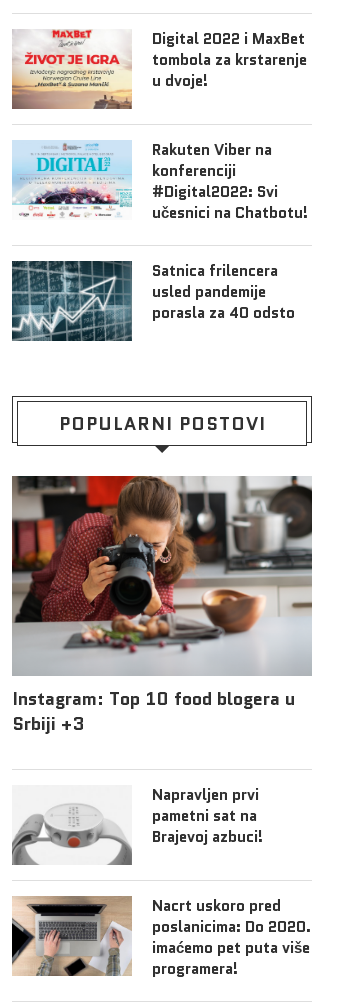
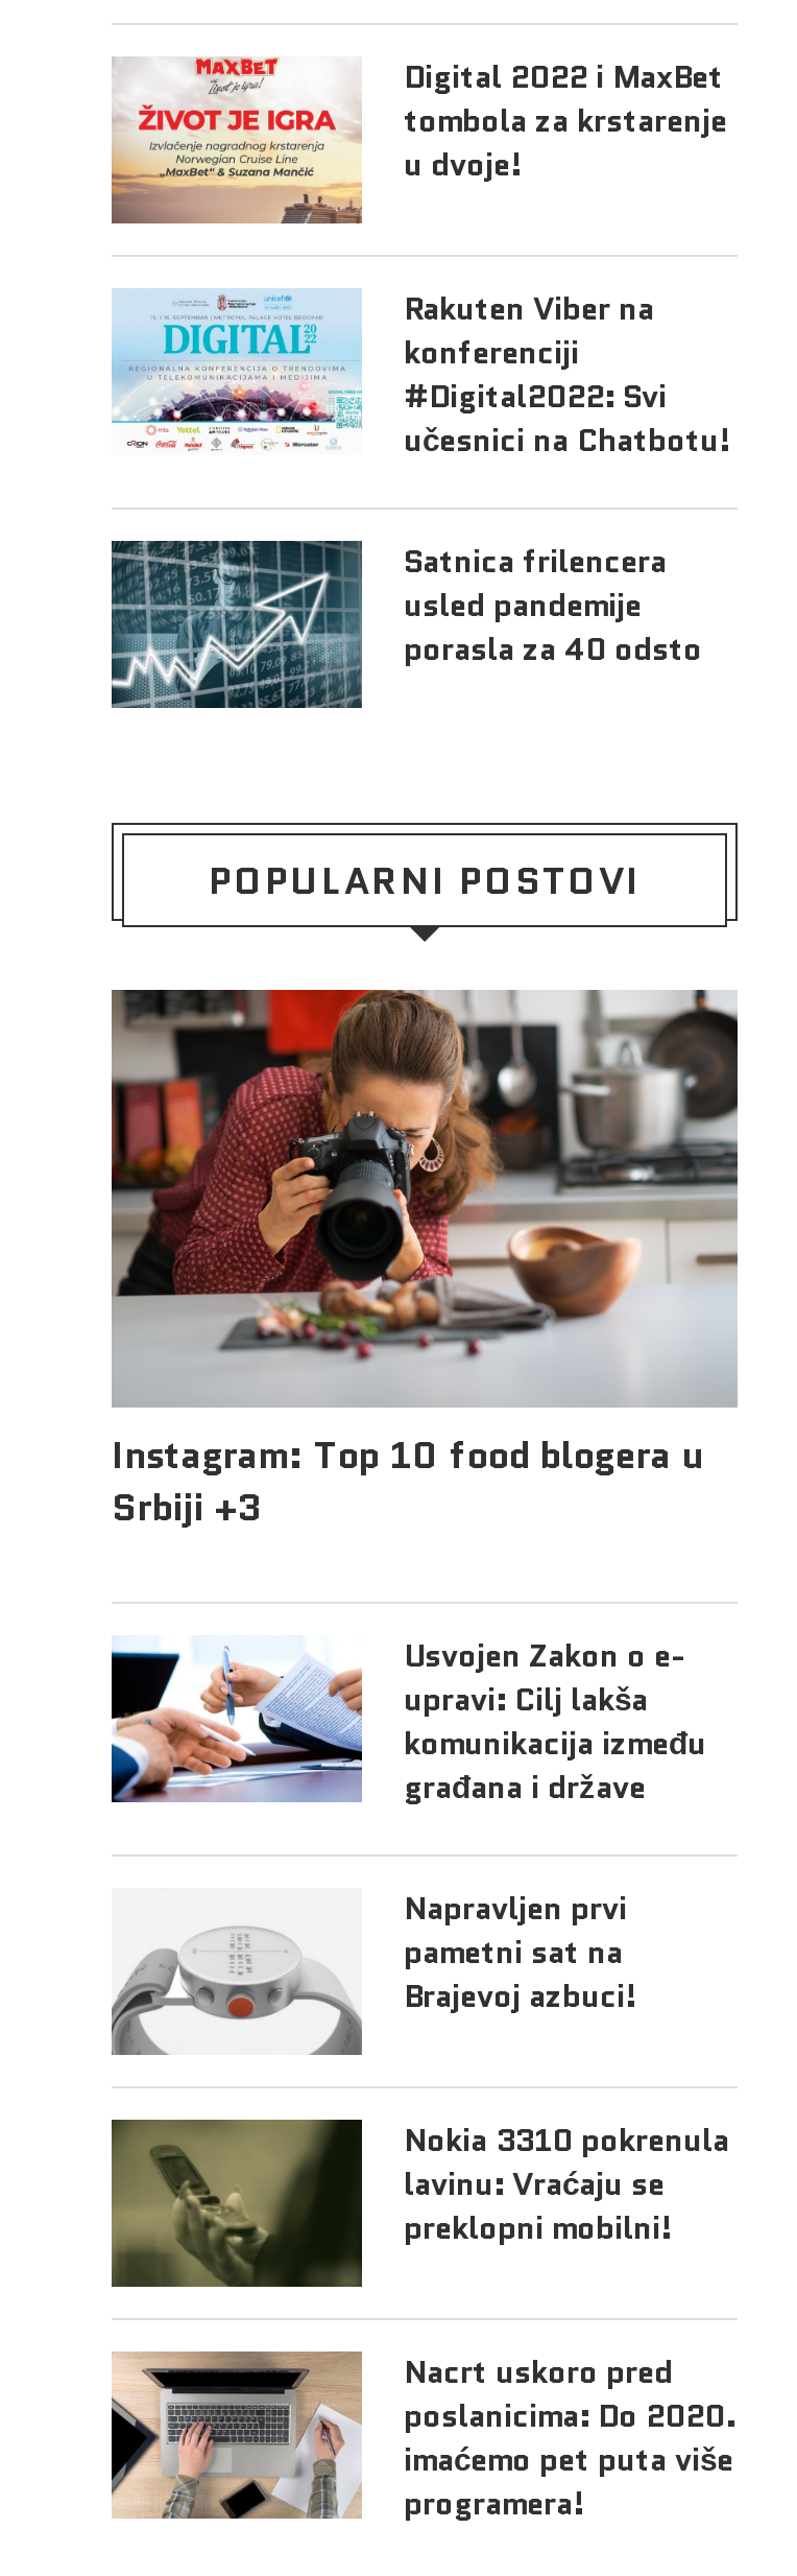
+ [image]
+ Usvojen Zakon o e-
+ upravi: Cilj lakša
+ komunikacija između
+ građana i države

+ [image]
+ Nokia 3310 pokrenula
+ lavinu: Vraćaju se
+ preklopni mobilni!
